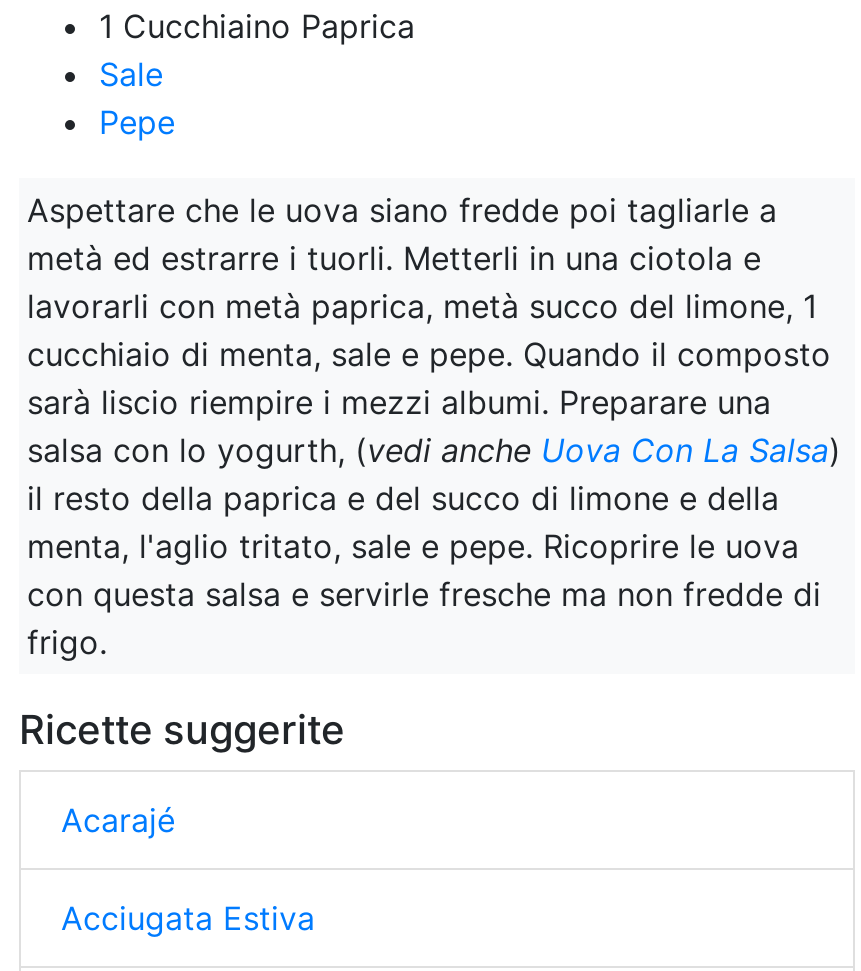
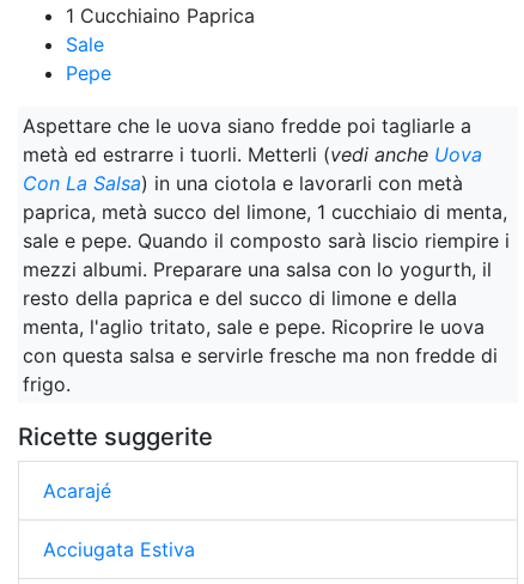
- metà ed estrarre i tuorli. Metterli in una ciotola e
- lavorarli con metà paprica, metà succo del limone, 1
- cucchiaio di menta, sale e pepe. Quando il composto
- sarà liscio riempire i mezzi albumi. Preparare una
- salsa con lo yogurth, (vedi anche Uova Con La Salsa)
- il resto della paprica e del succo di limone e della
+ metà ed estrarre i tuorli. Metterli (vedi anche Uova
+ Con La Salsa) in una ciotola e lavorarli con metà
+ paprica, metà succo del limone, 1 cucchiaio di menta,
+ sale e pepe. Quando il composto sarà liscio riempire i
+ mezzi albumi. Preparare una salsa con lo yogurth, il
+ resto della paprica e del succo di limone e della
